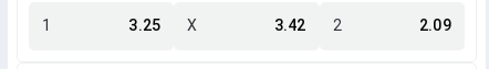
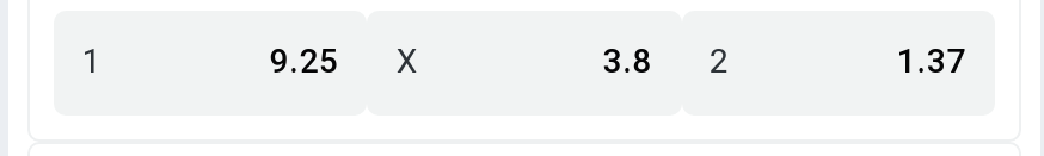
- 3.25 X
+ 9.25 X

- 3.42 2
+ 3.8 2

- 2.09
+ 1.37
